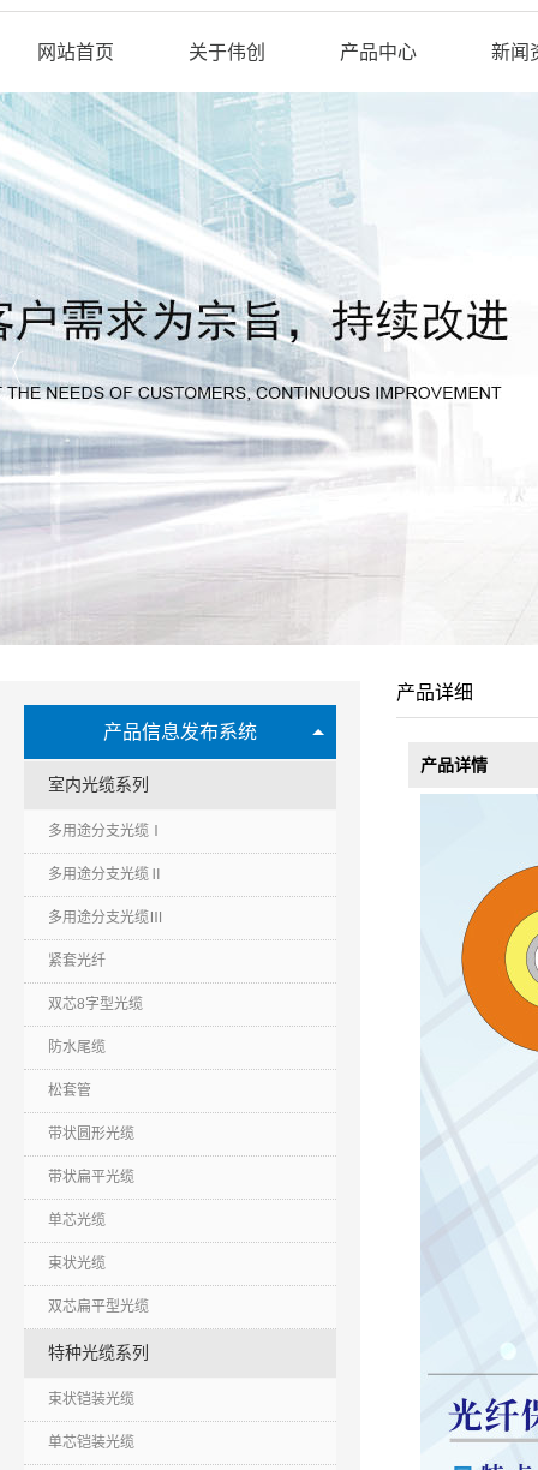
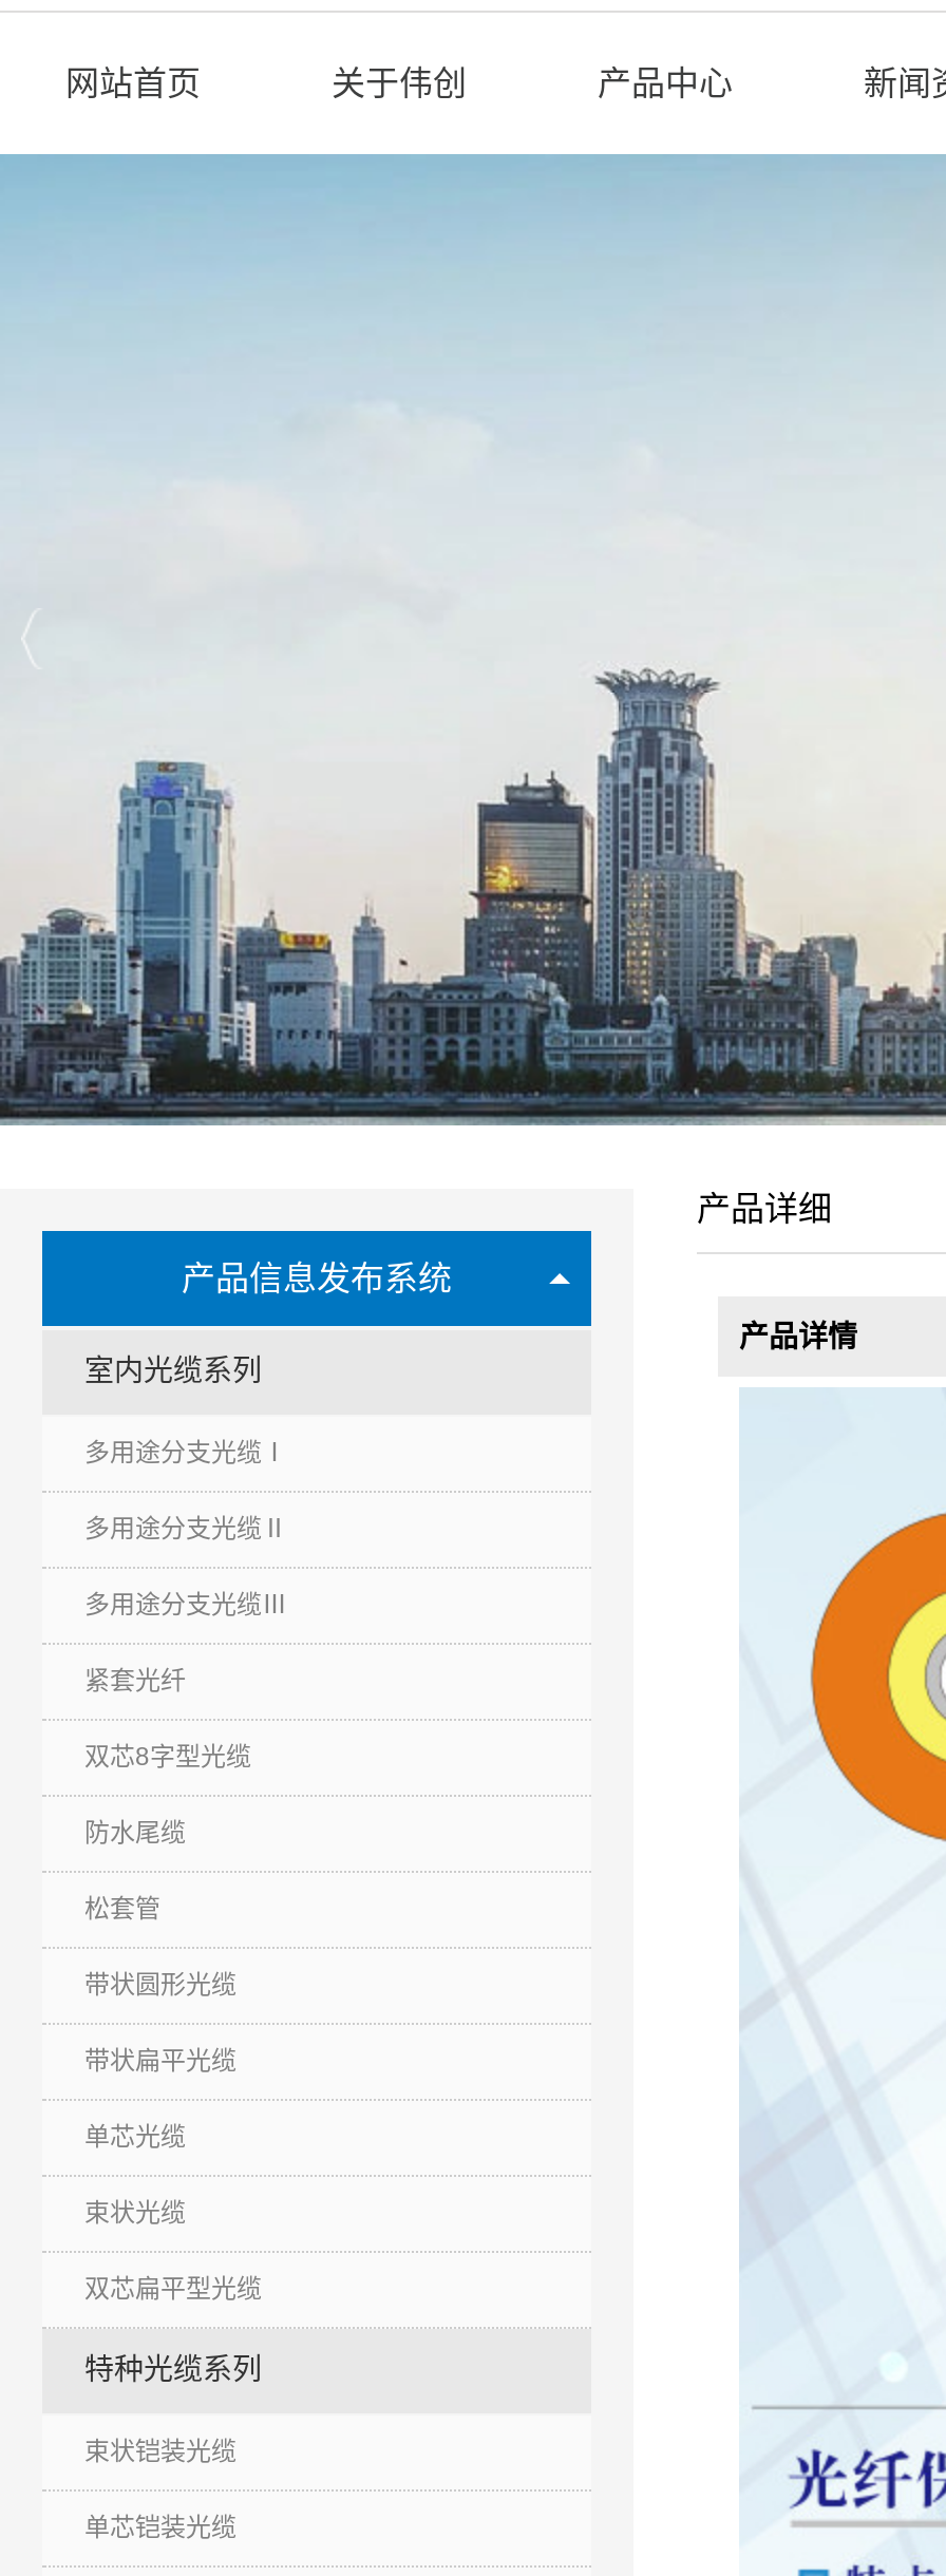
- [image]
+ [image]
